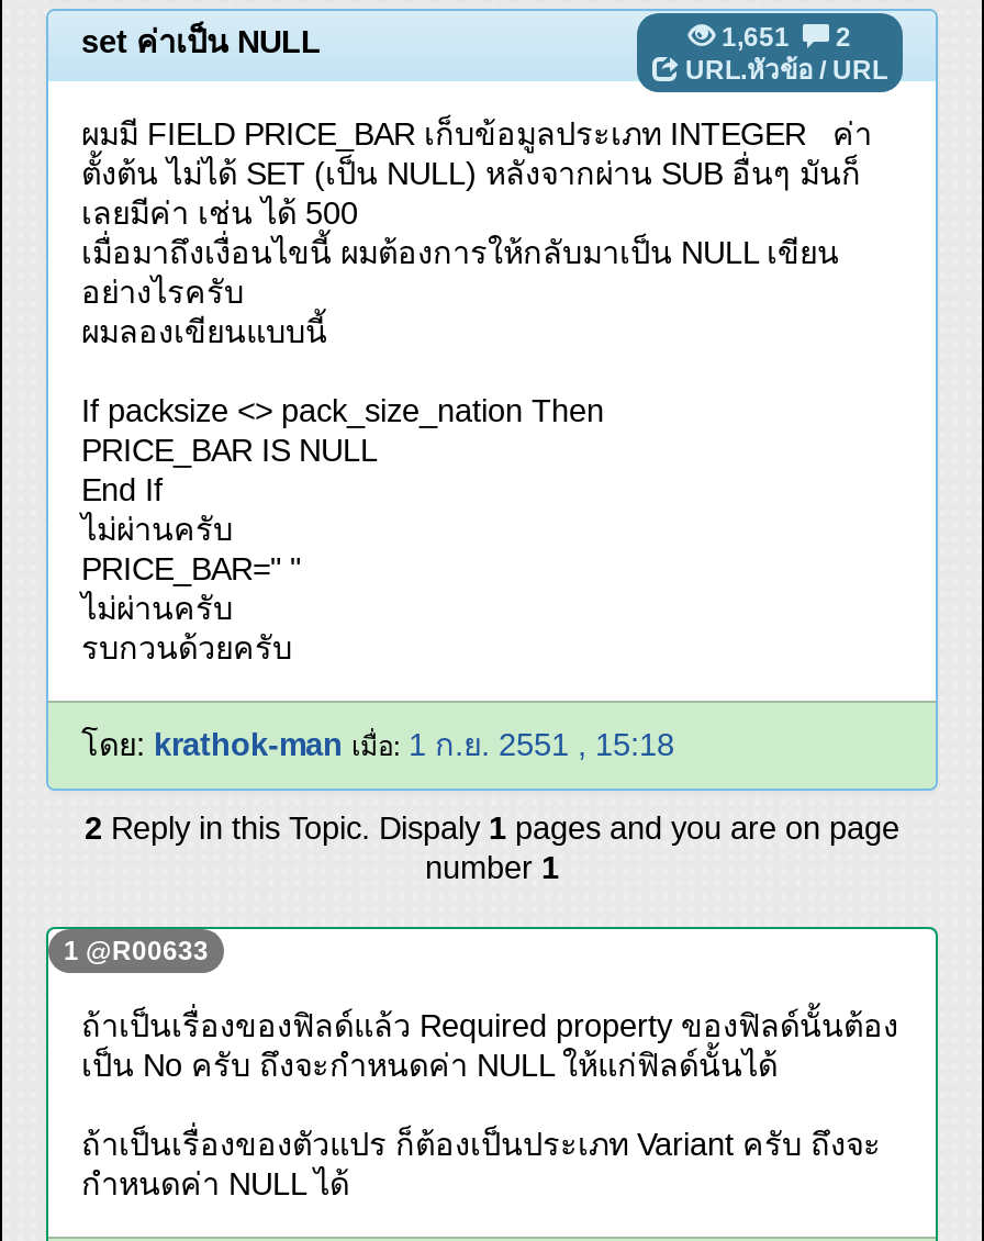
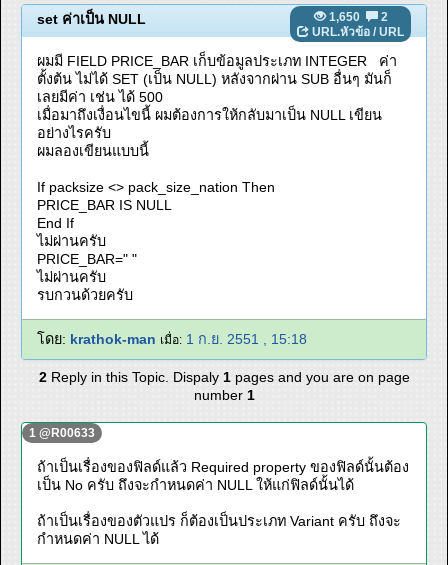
- 1,651 2
+ 1,650 2
